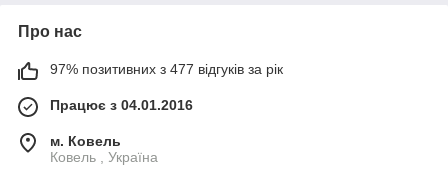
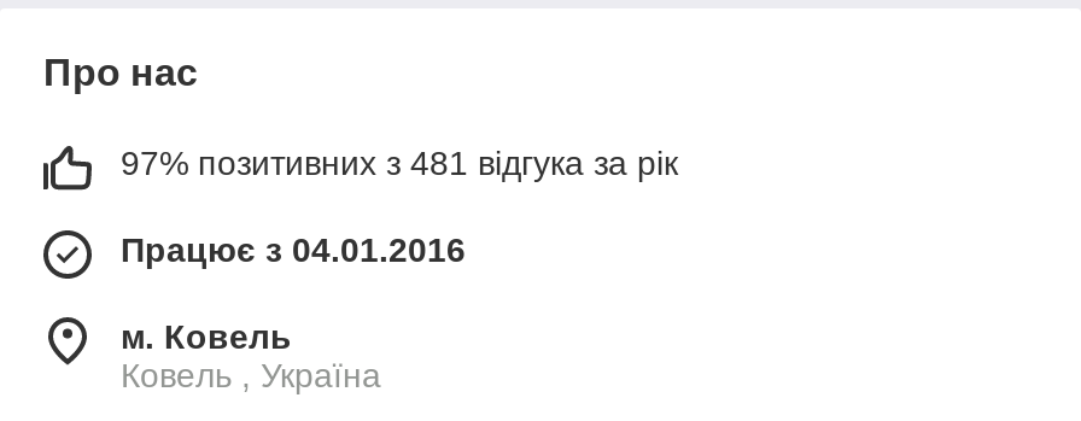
- 97% позитивних з 477 відгуків за рік
+ 97% позитивних з 481 відгука за рік
